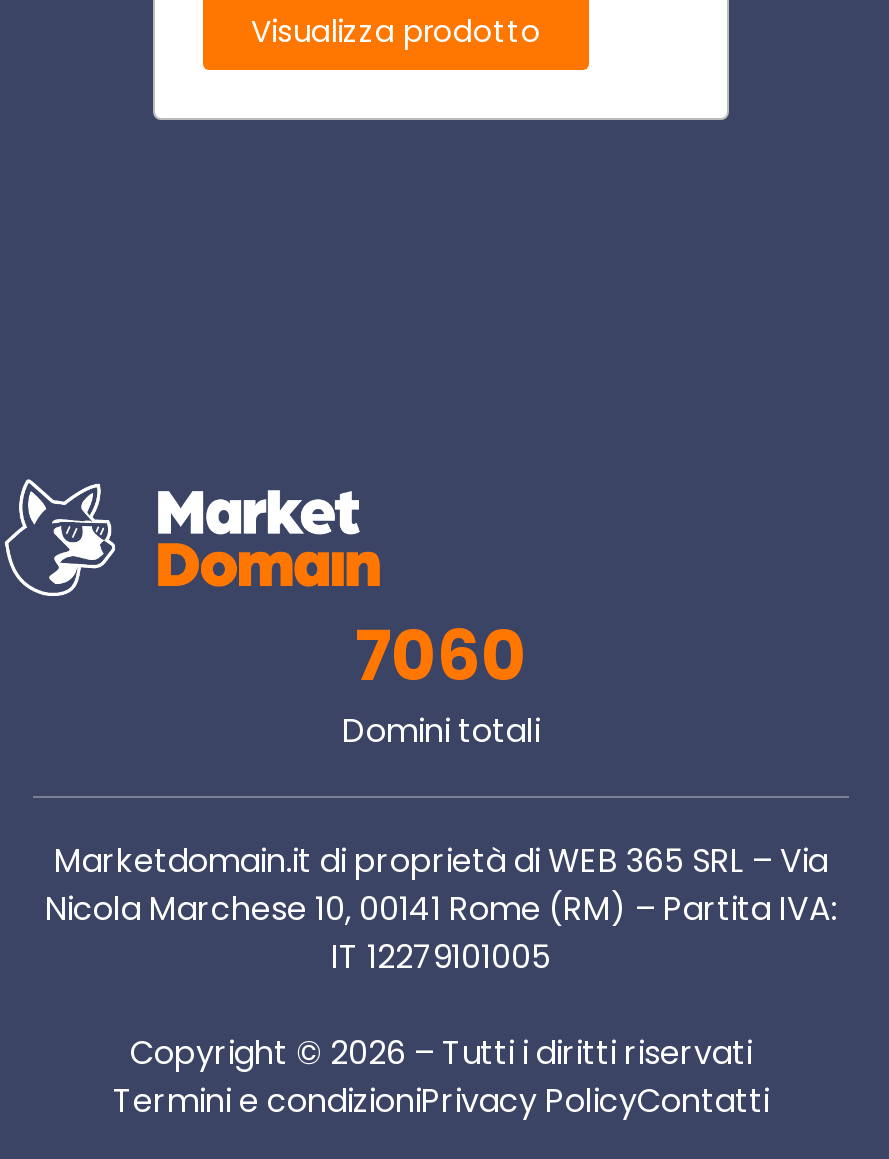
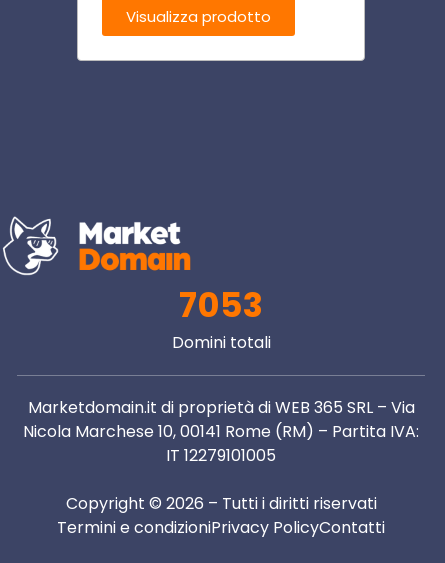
- 7060
+ 7053
